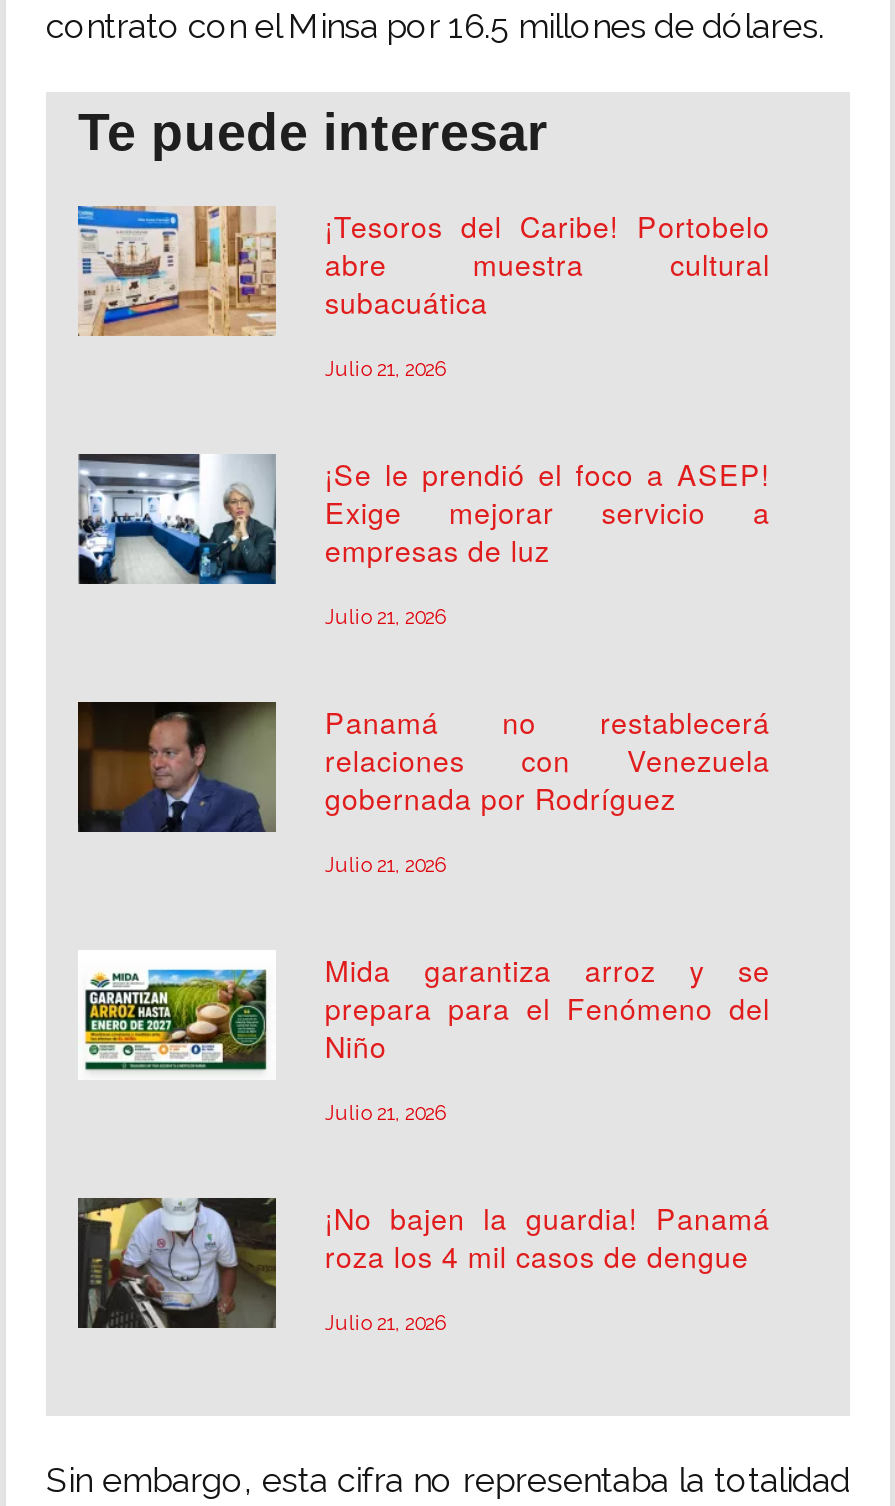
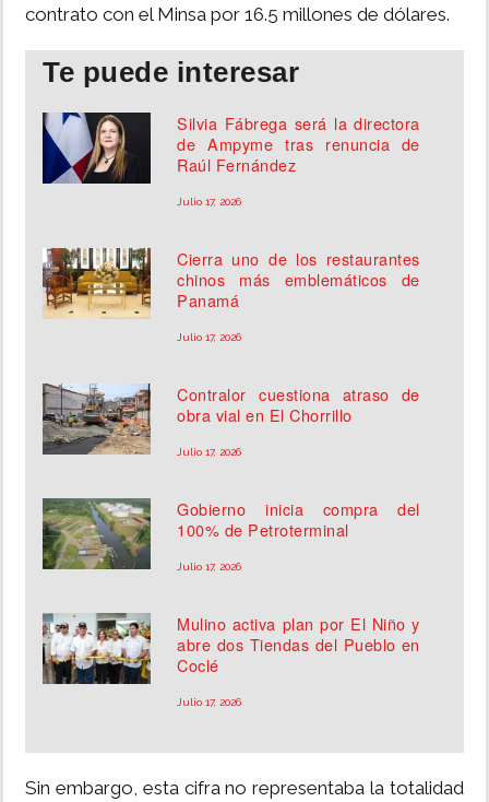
- [image]
- ¡Tesoros del Caribe! Portobelo
- abre muestra cultural
- subacuática
+ [image]
+ Silvia Fábrega será la directora
+ de Ampyme tras renuncia de
+ Raúl Fernández

- Julio 21, 2026
+ Julio 17, 2026

- [image]
- ¡Se le prendió el foco a ASEP!
- Exige mejorar servicio a
- empresas de luz
+ [image]
+ Cierra uno de los restaurantes
+ chinos más emblemáticos de
+ Panamá

- Julio 21, 2026
+ Julio 17, 2026

- [image]
- Panamá no restablecerá
- relaciones con Venezuela
- gobernada por Rodríguez
+ [image]
+ Contralor cuestiona atraso de
+ obra vial en El Chorrillo

- Julio 21, 2026
+ Julio 17, 2026

- [image]
- Mida garantiza arroz y se
- prepara para el Fenómeno del
- Niño
+ [image]
+ Gobierno inicia compra del
+ 100% de Petroterminal

- Julio 21, 2026
+ Julio 17, 2026

- [image]
- ¡No bajen la guardia! Panamá
- roza los 4 mil casos de dengue
+ [image]
+ Mulino activa plan por El Niño y
+ abre dos Tiendas del Pueblo en
+ Coclé

- Julio 21, 2026
+ Julio 17, 2026
